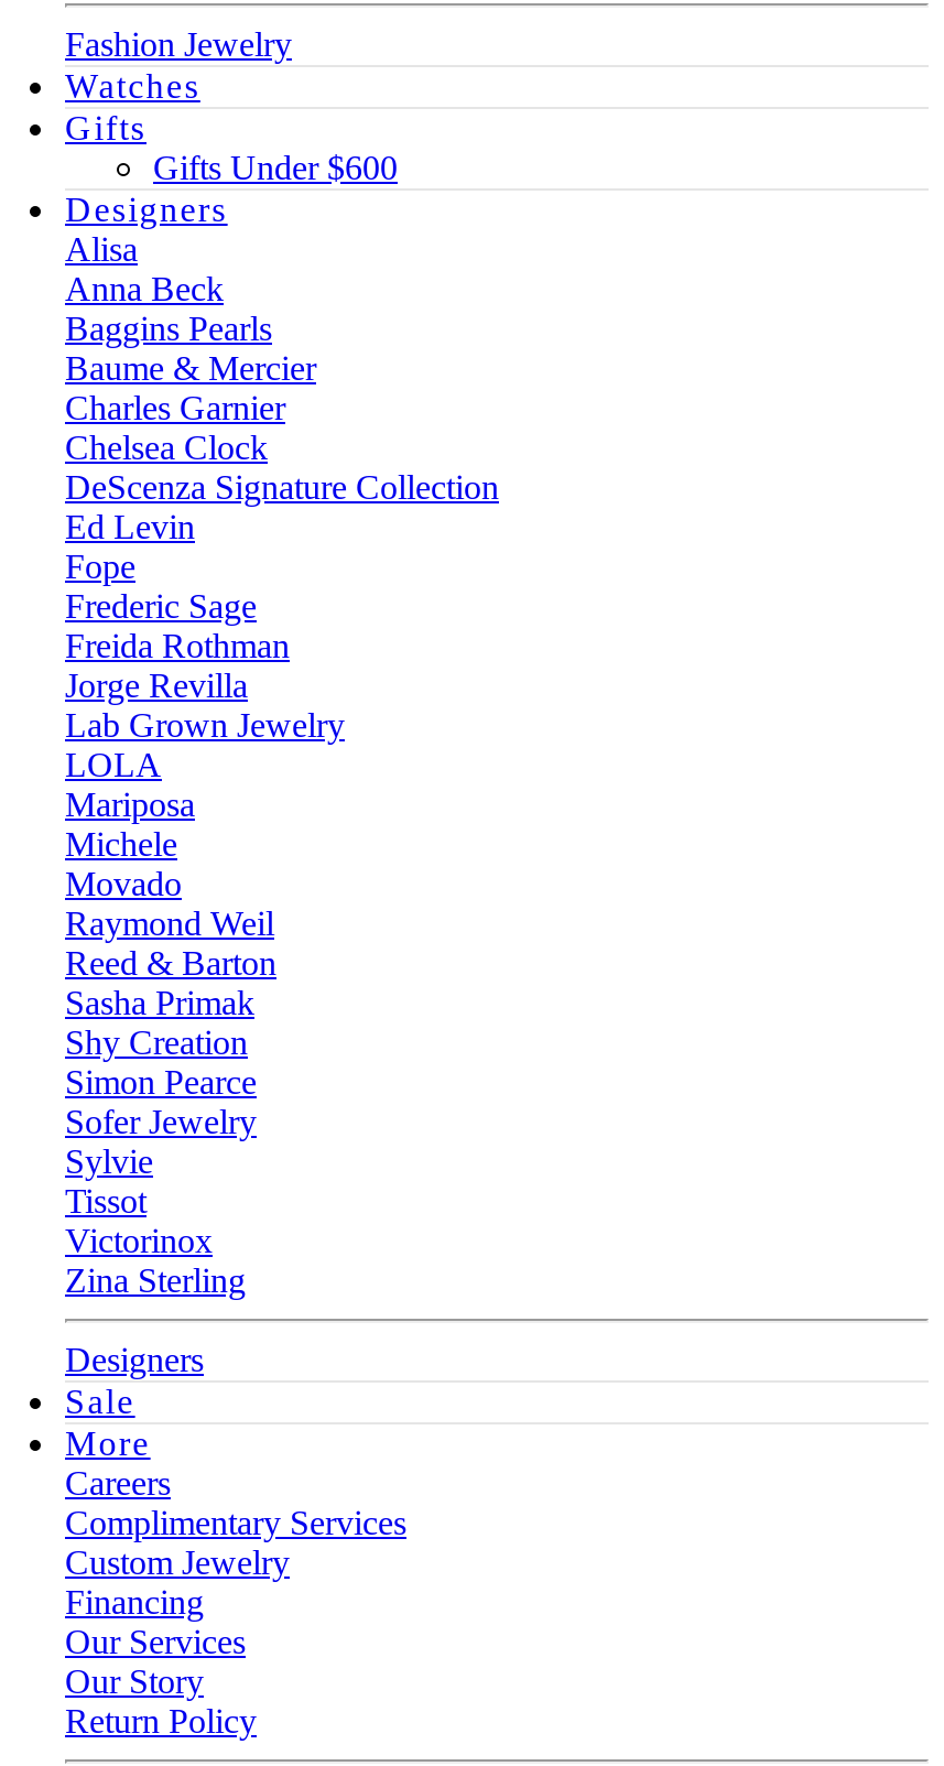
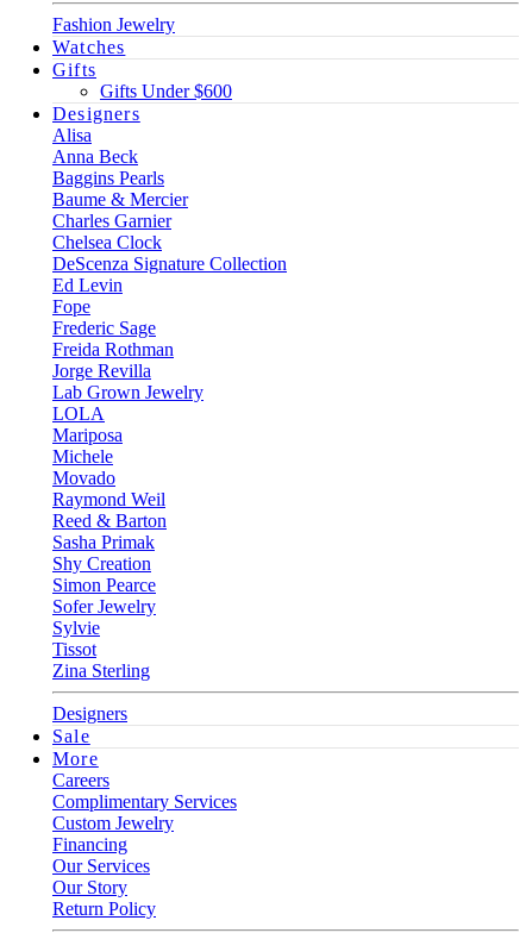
- Victorinox
